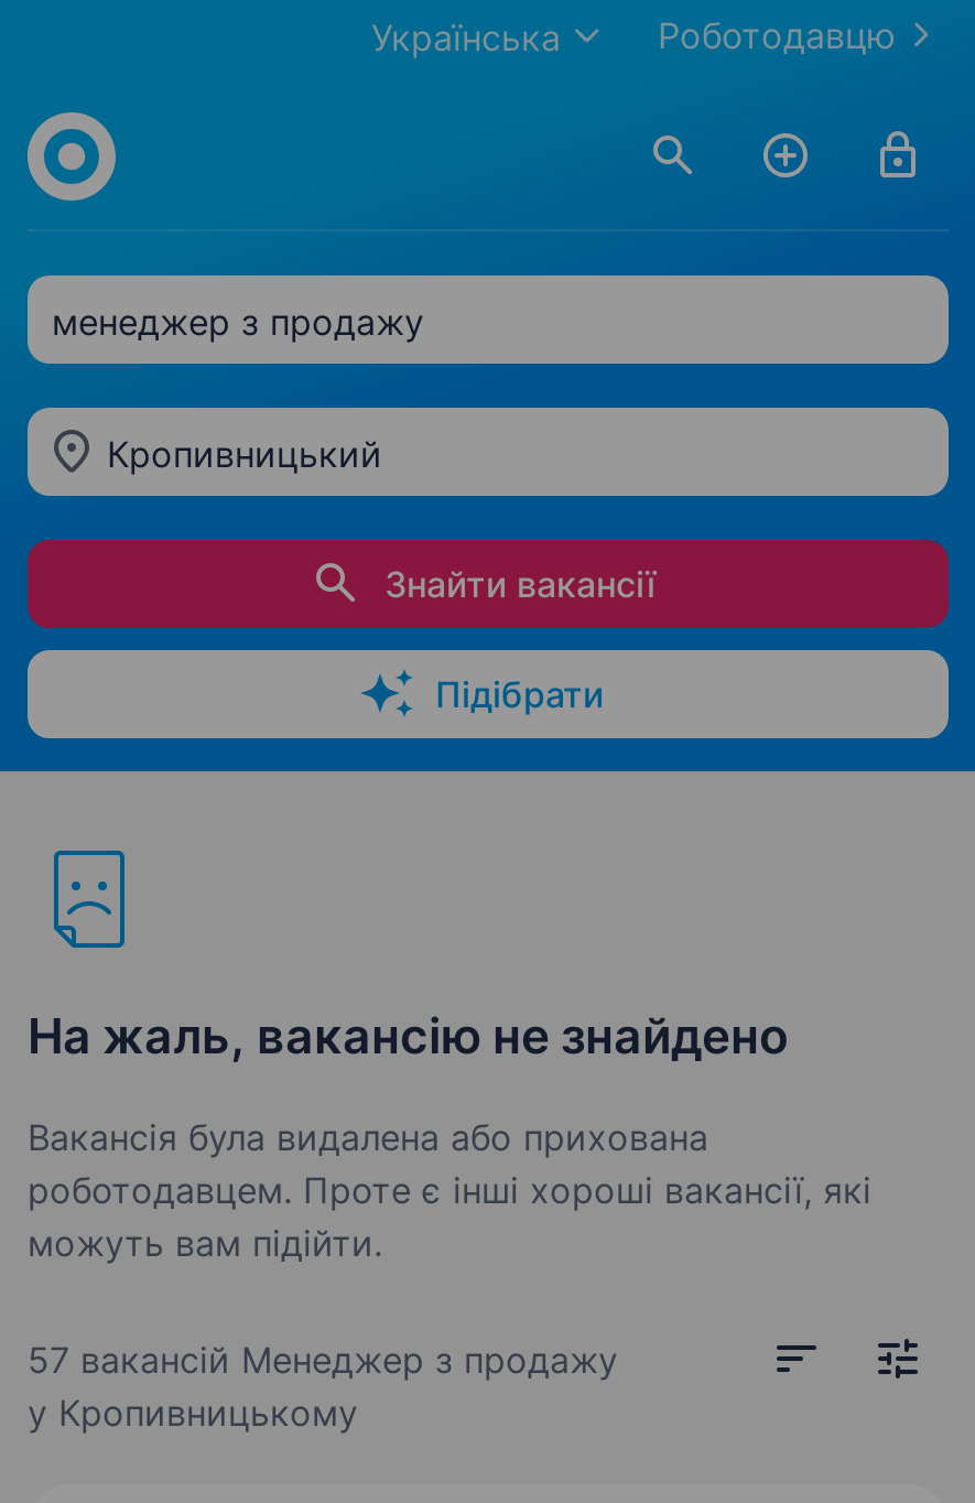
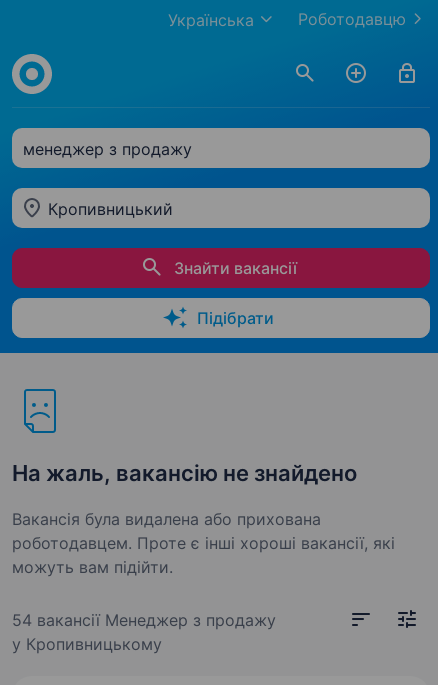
- 57 вакансій Менеджер з продажу
+ 54 вакансії Менеджер з продажу
